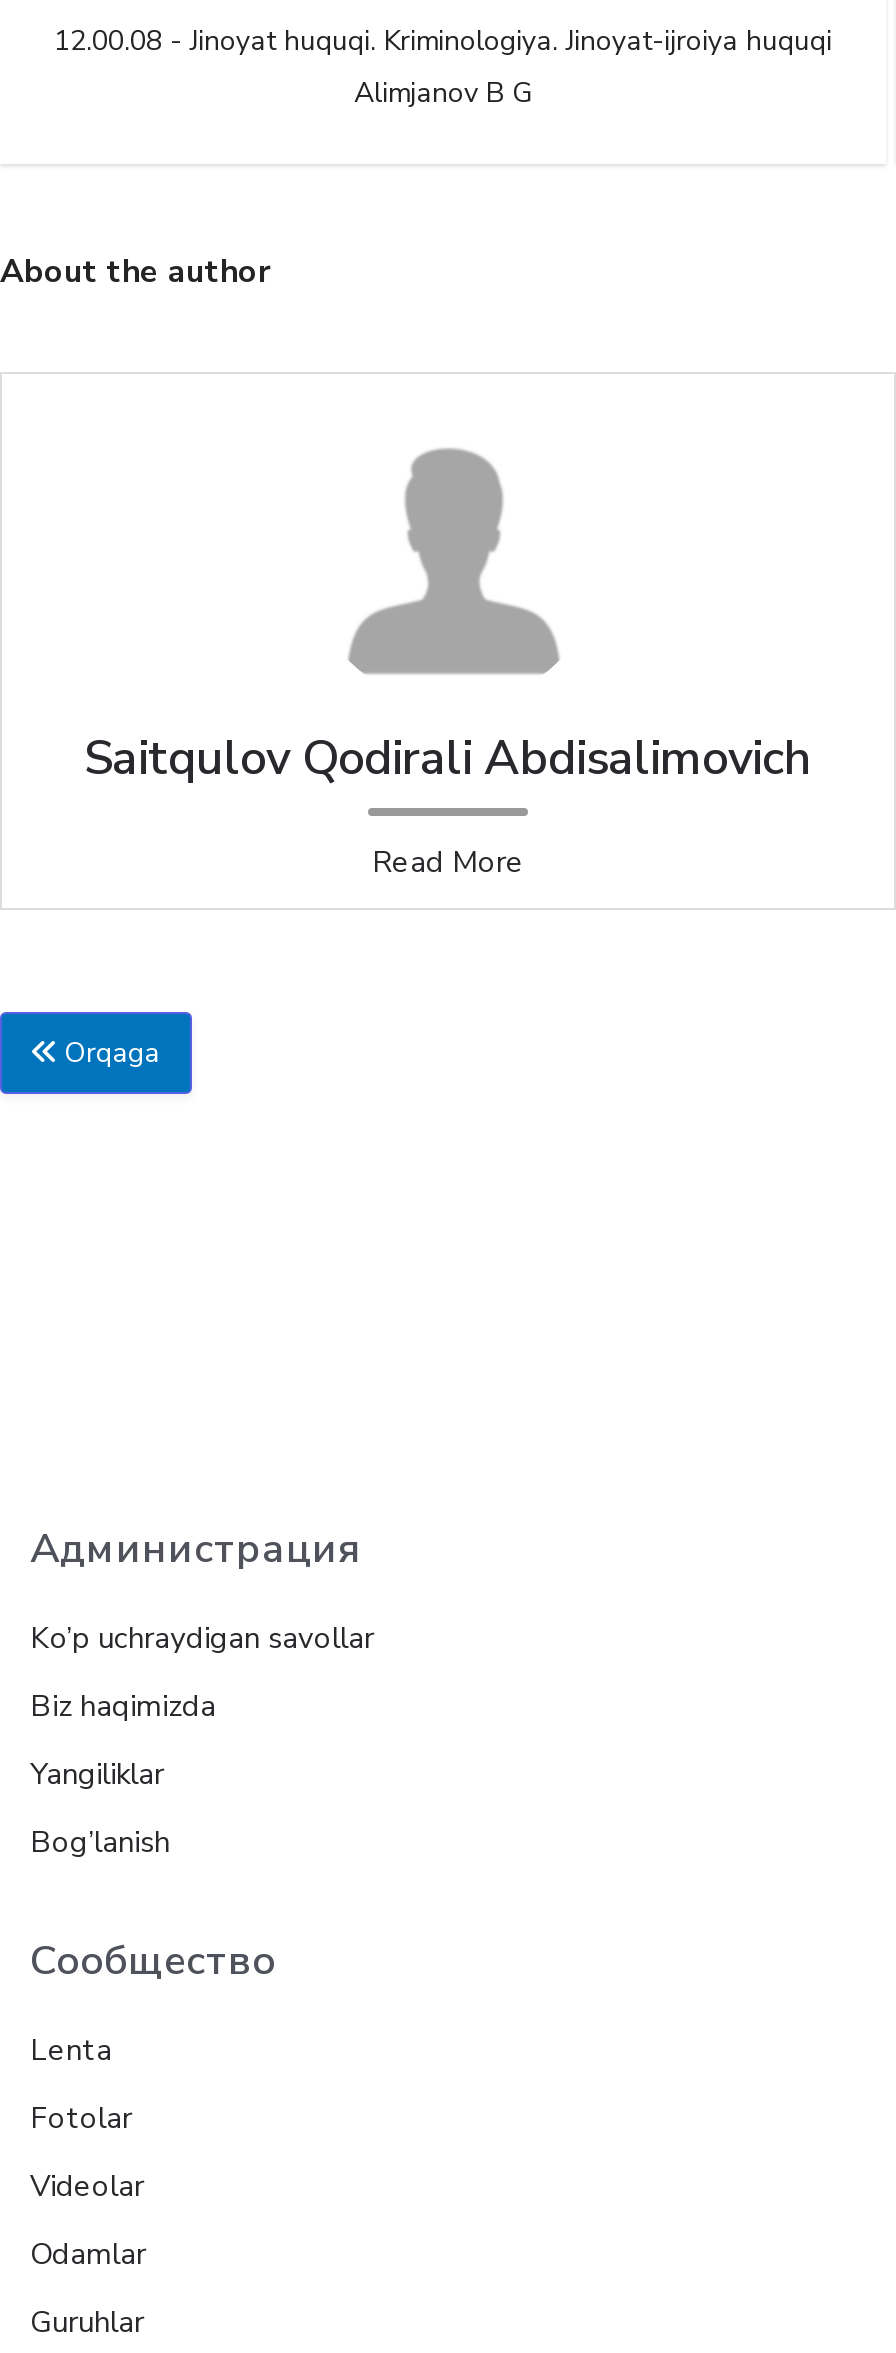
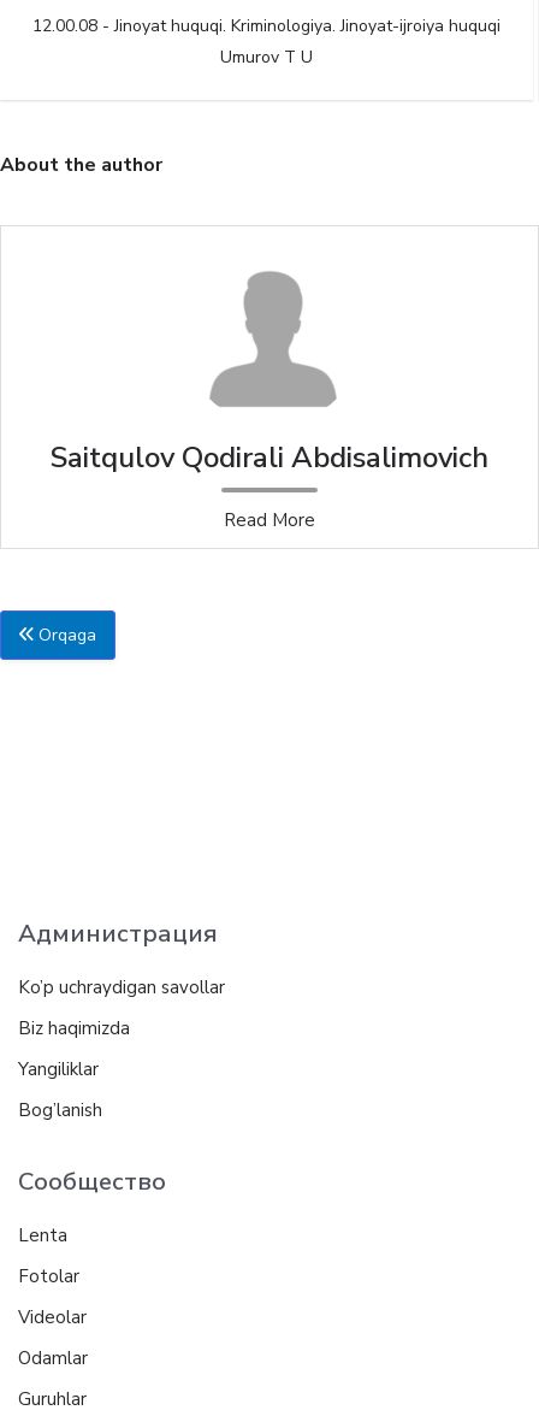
- Alimjanov B G
+ Umurov T U
